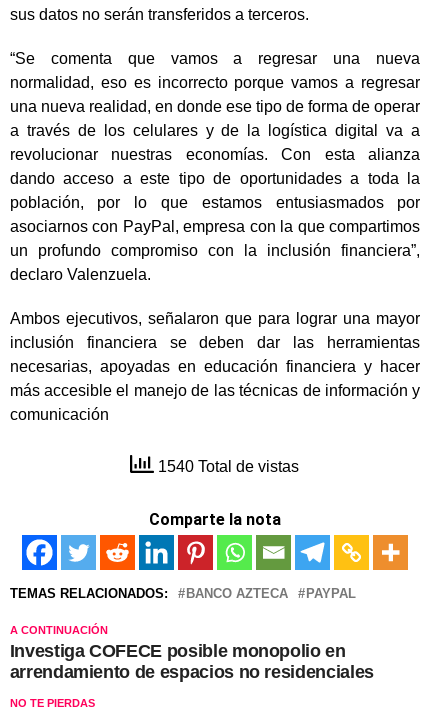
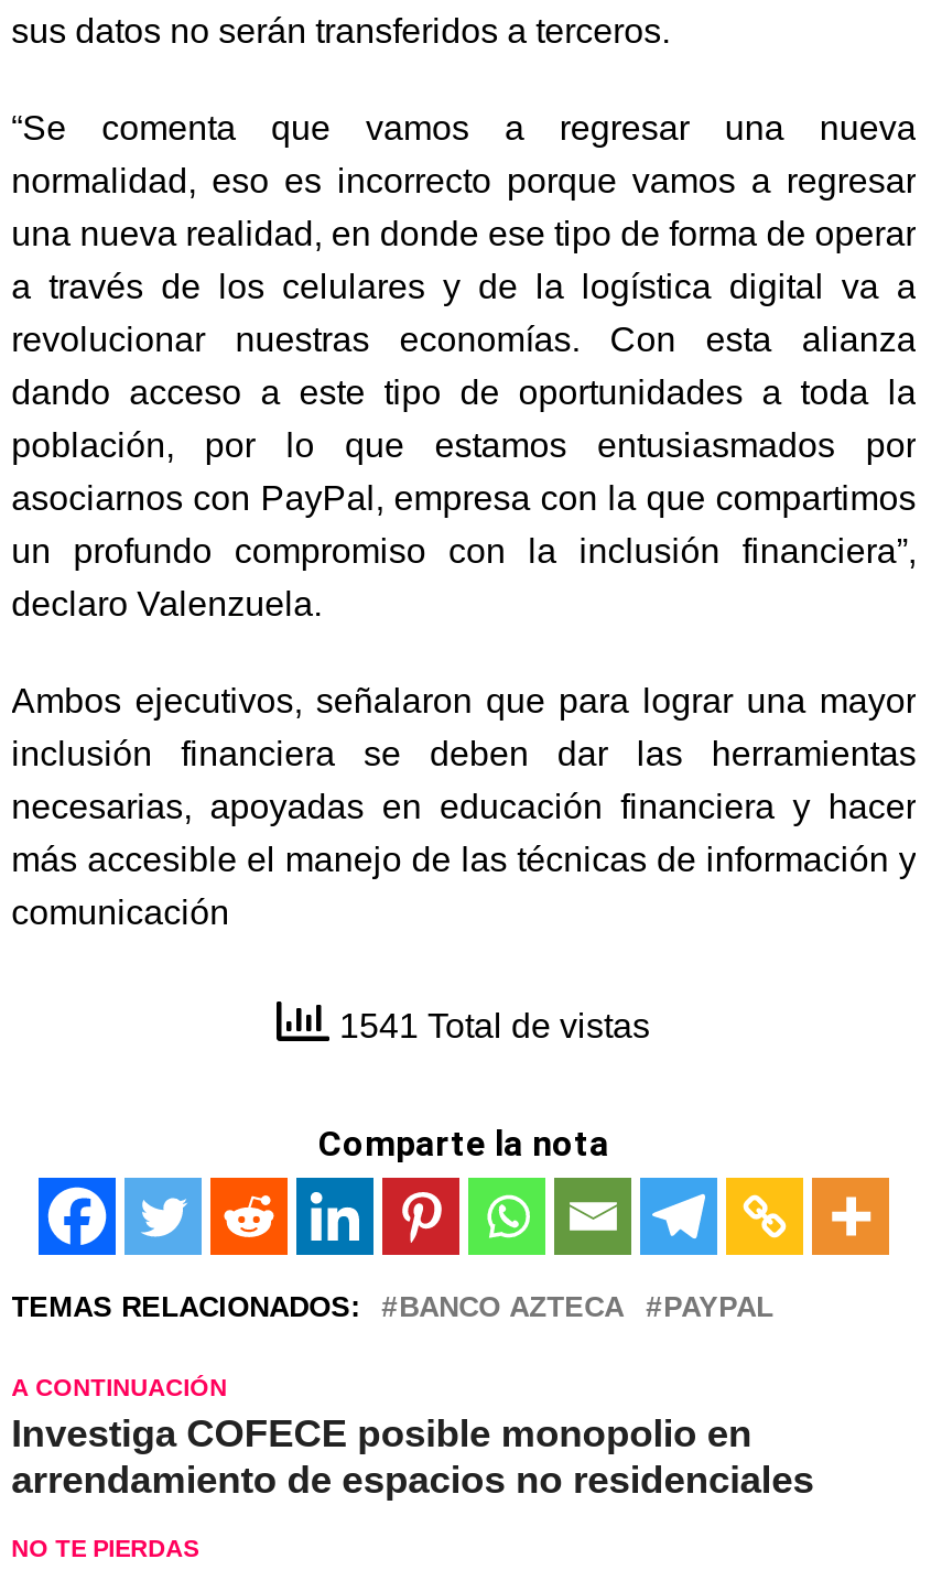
- 1540 Total de vistas
+ 1541 Total de vistas
